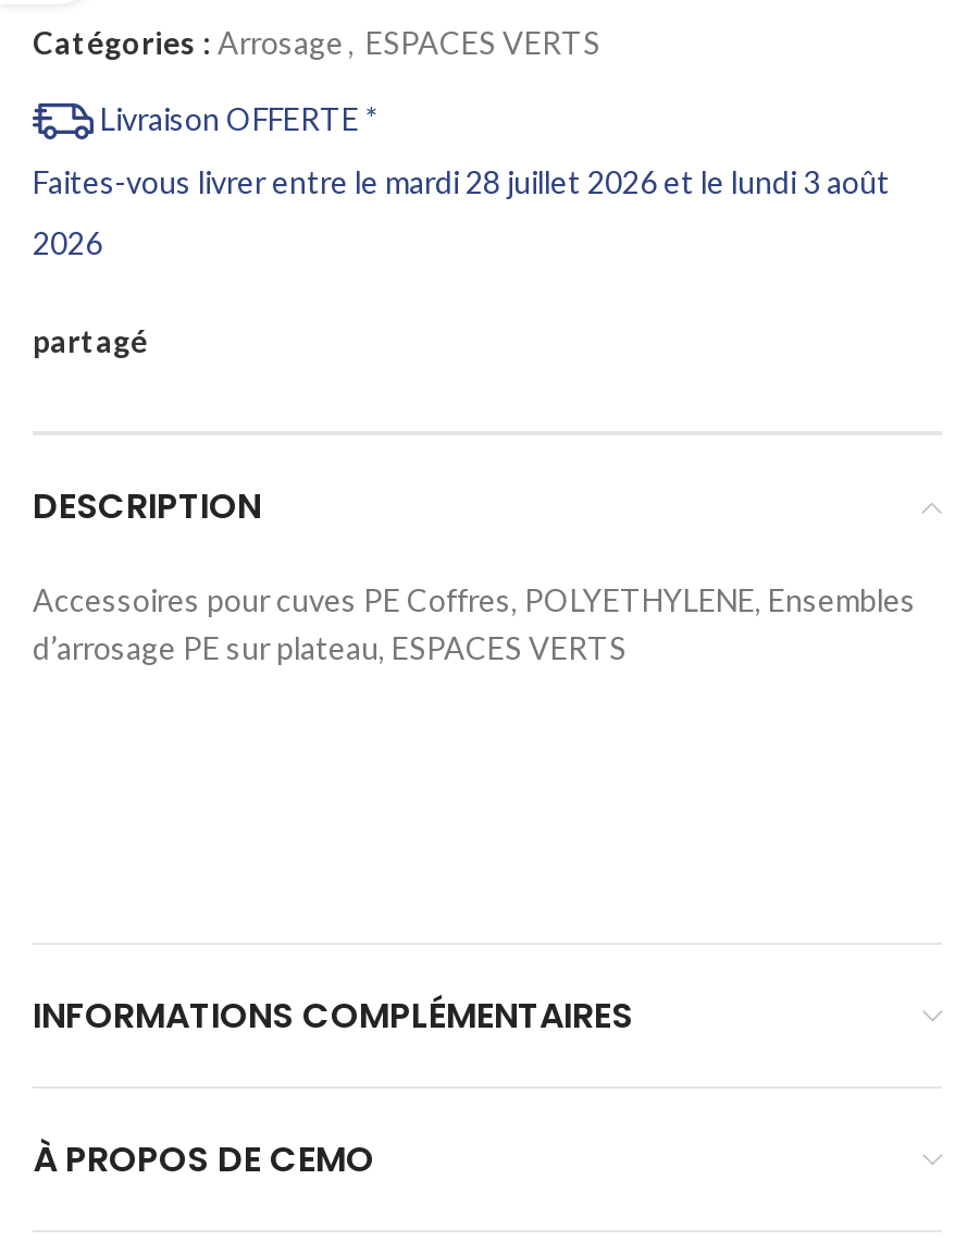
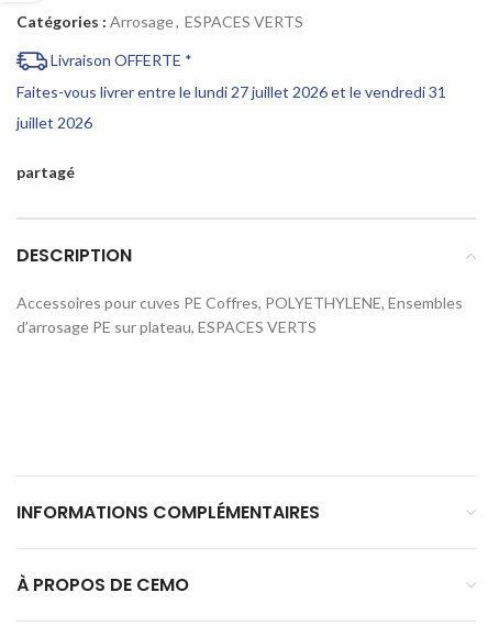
- Faites-vous livrer entre le mardi 28 juillet 2026 et le lundi 3 août
+ Faites-vous livrer entre le lundi 27 juillet 2026 et le vendredi 31

- 2026
+ juillet 2026
